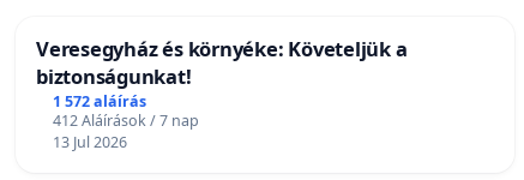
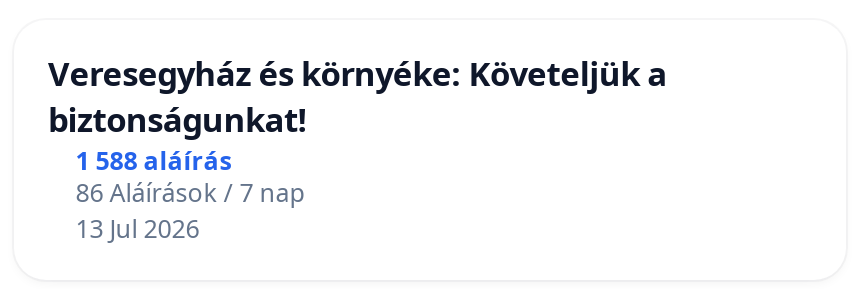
- 1 572 aláírás
+ 1 588 aláírás

- 412 Aláírások / 7 nap
+ 86 Aláírások / 7 nap
